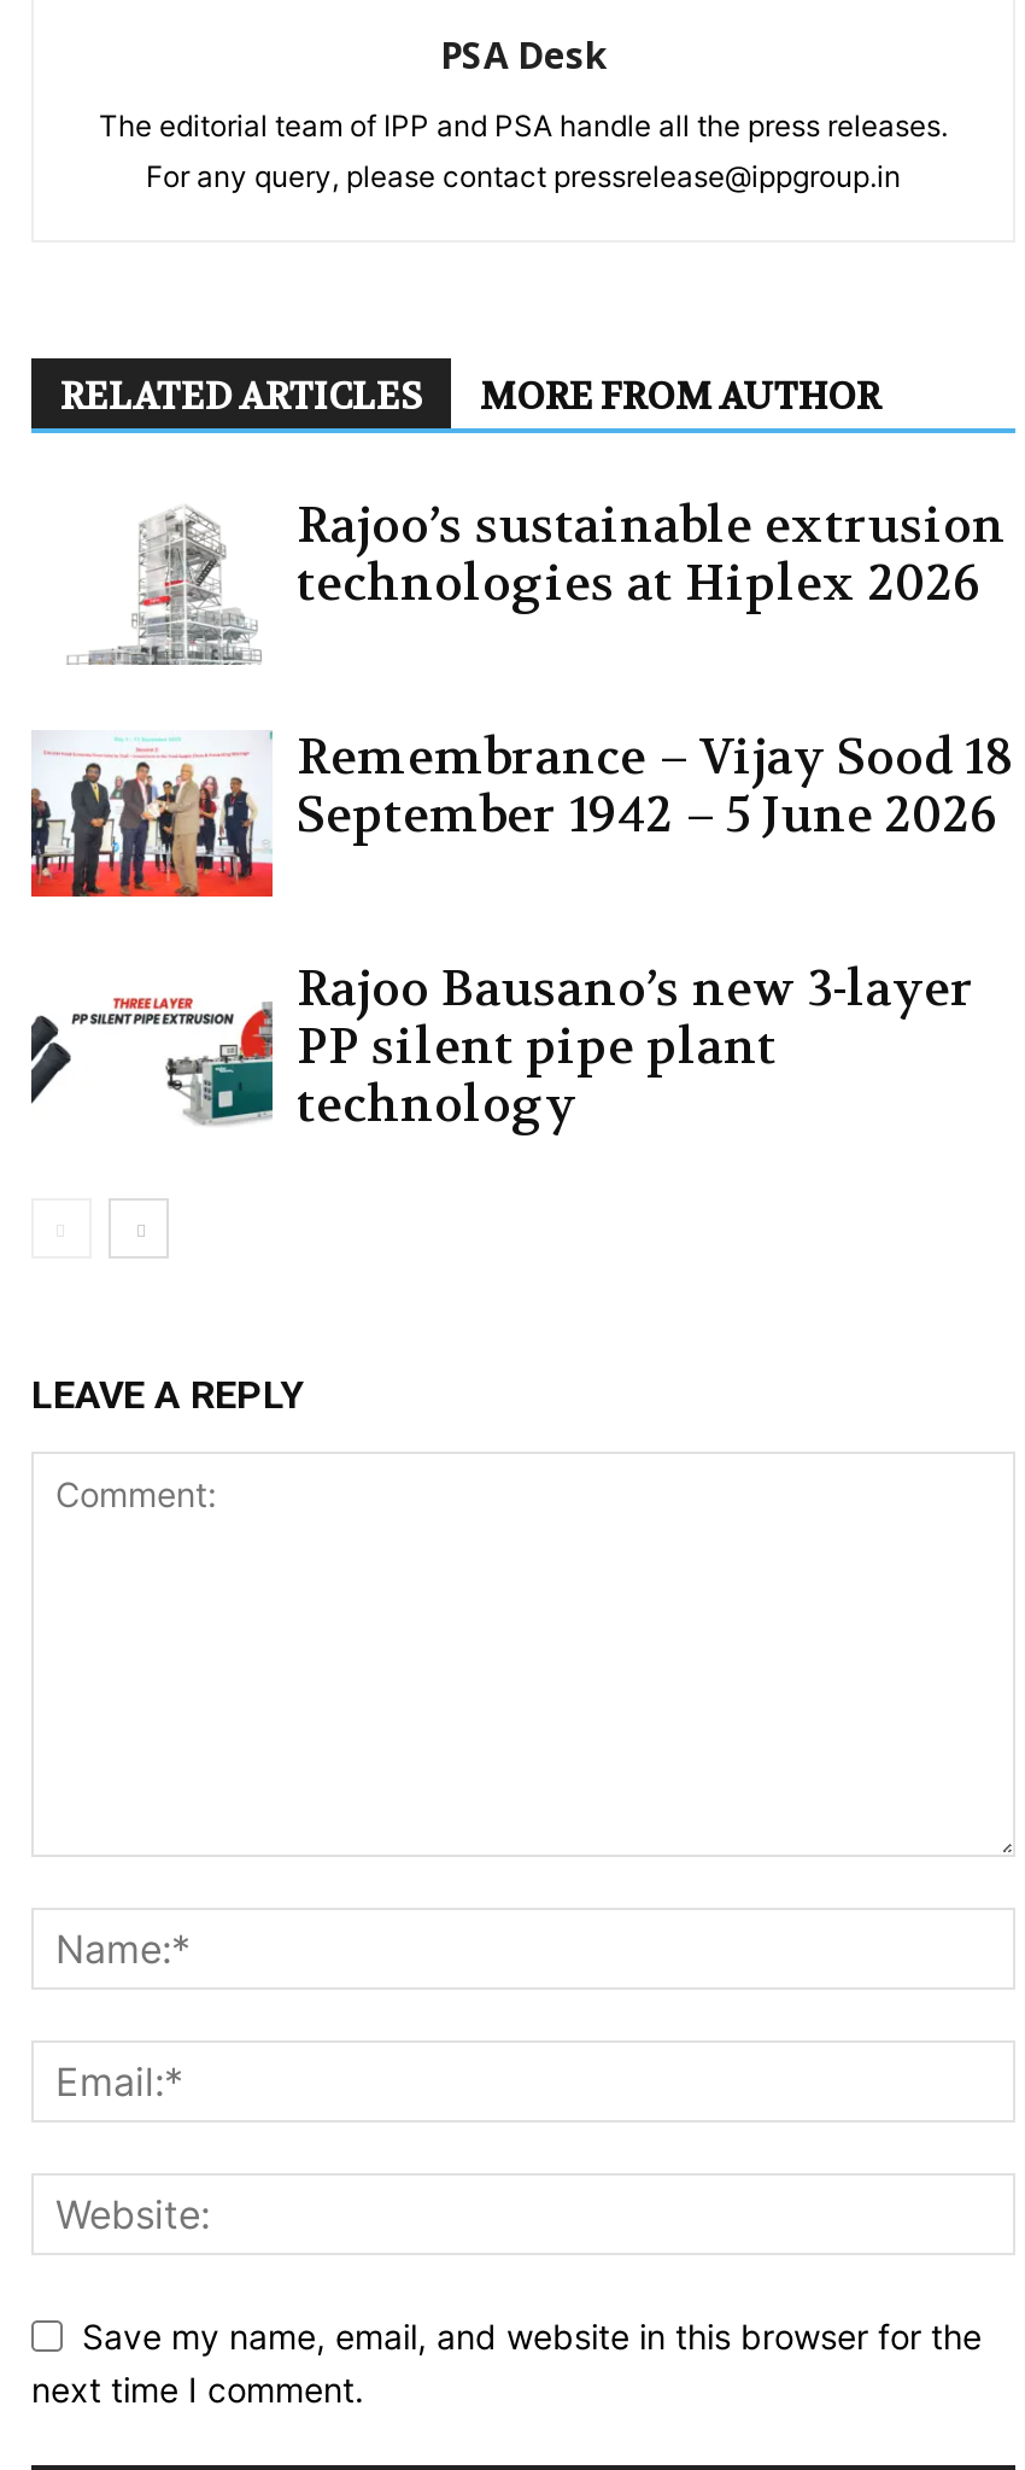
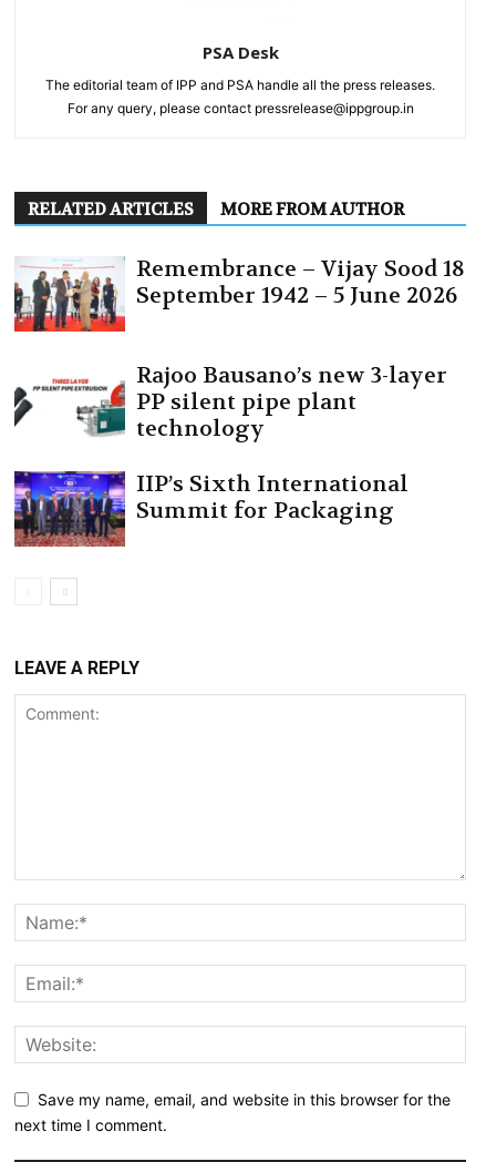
- [image]
- Rajoo’s sustainable extrusion
- technologies at Hiplex 2026

moved up: [image] | Remembrance – Vijay Sood 18 | September 1942 – 5 June 2026 | Rajoo Bausano’s new 3-layer | PP silent pipe plant | technology

+ [image]
+ IIP’s Sixth International
+ Summit for Packaging
